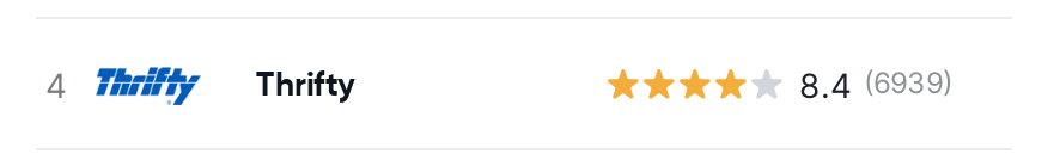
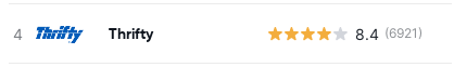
- 8.4 (6939)
+ 8.4 (6921)
